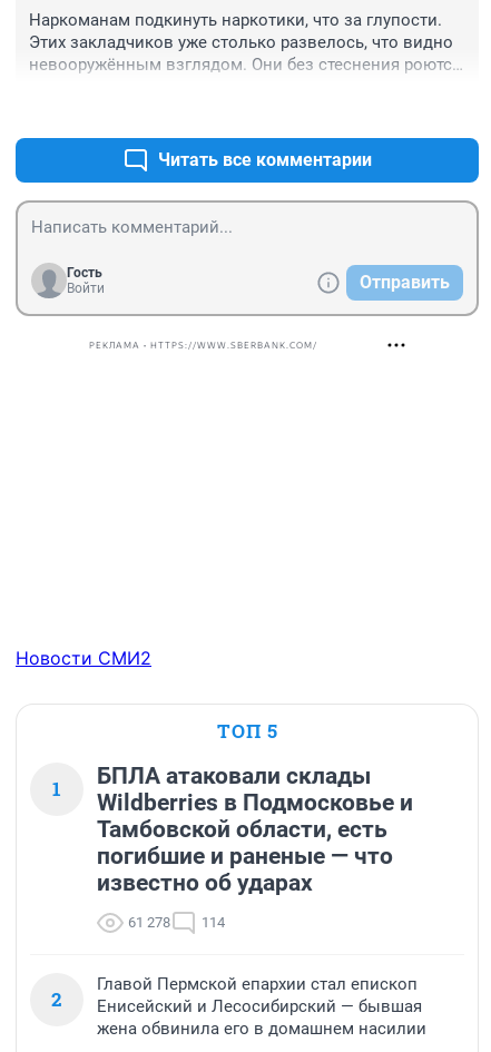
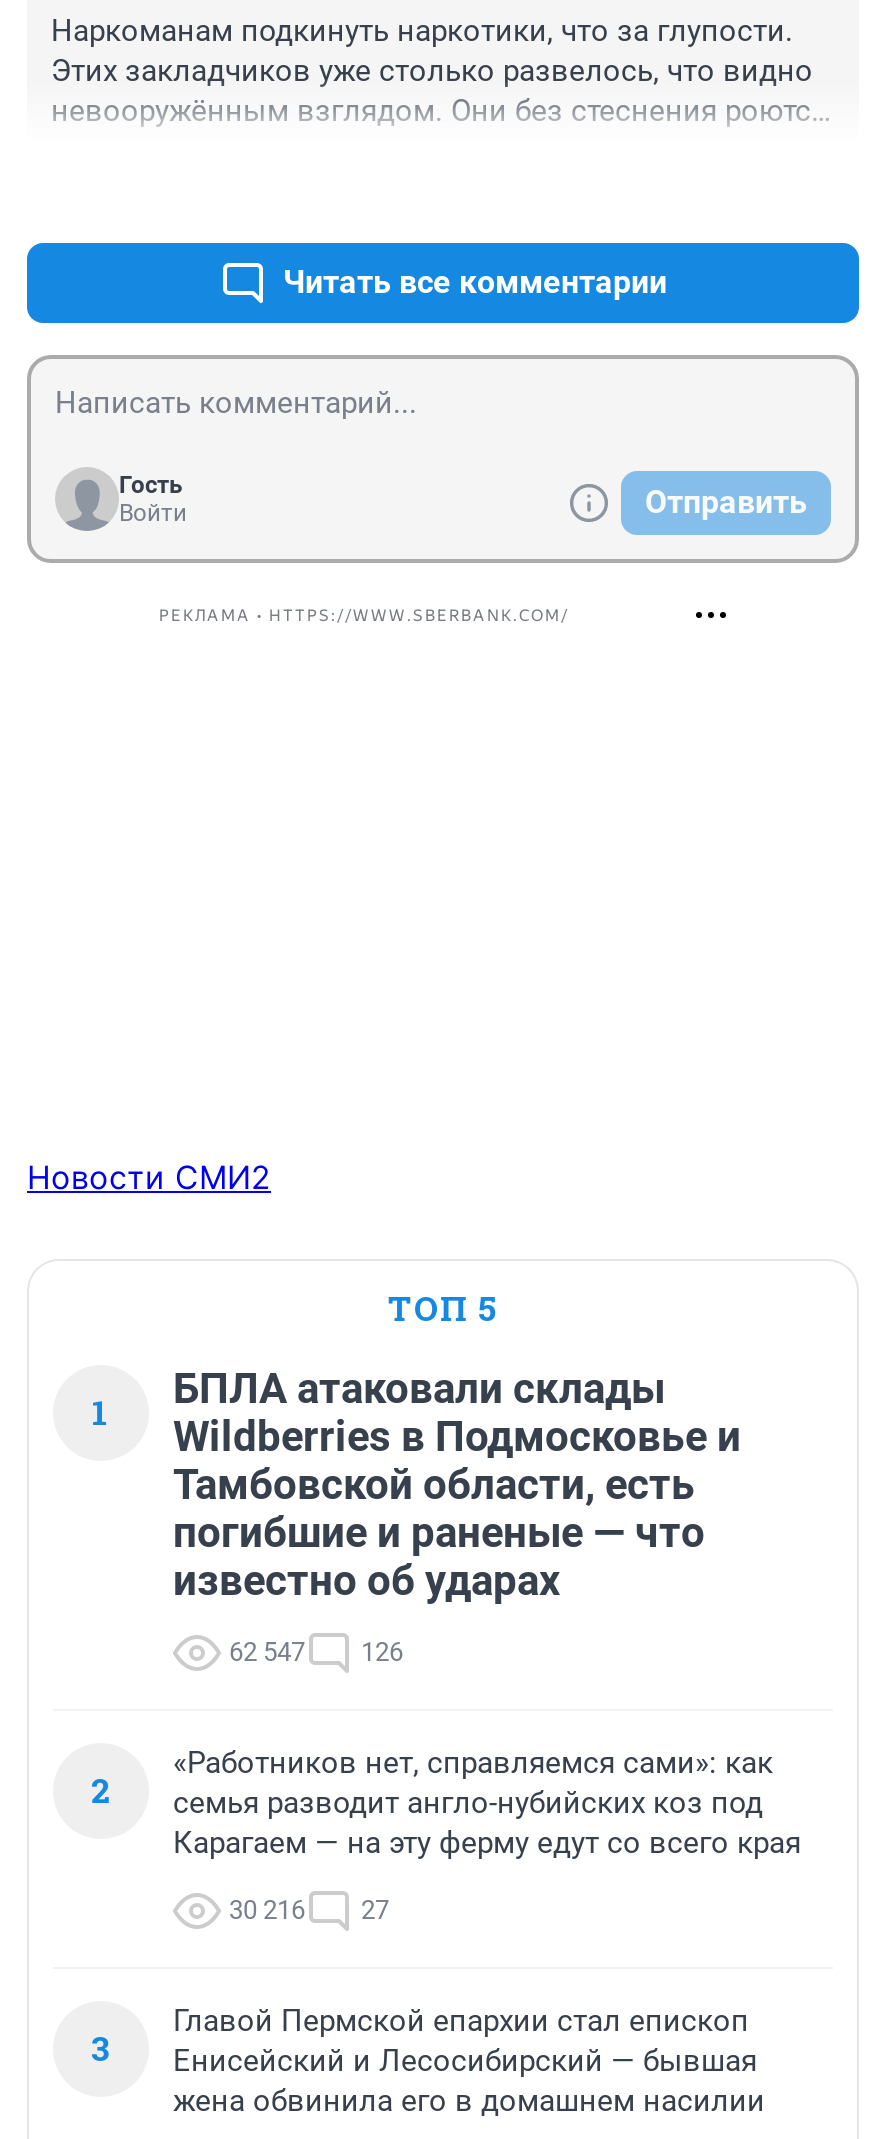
+ «Работников нет, справляемся сами»: как
+ семья разводит англо-нубийских коз под
+ Карагаем — на эту ферму едут со всего края
+ 30 216
+ 27
+ 3

- 61 278
+ 62 547

- 114
+ 126
